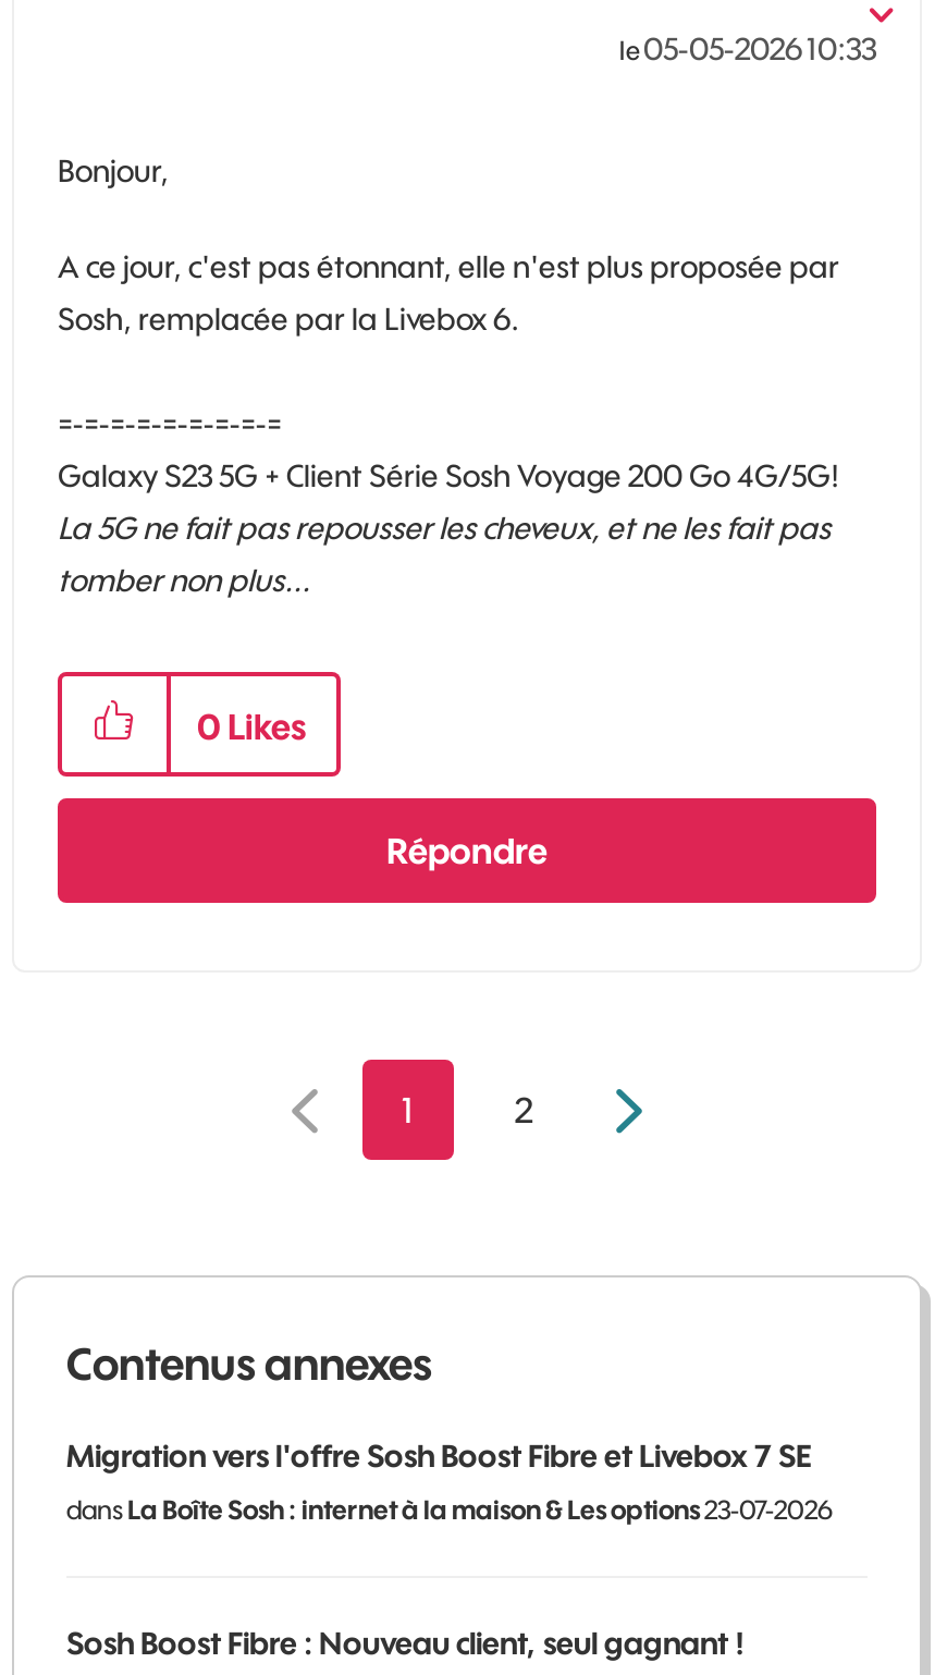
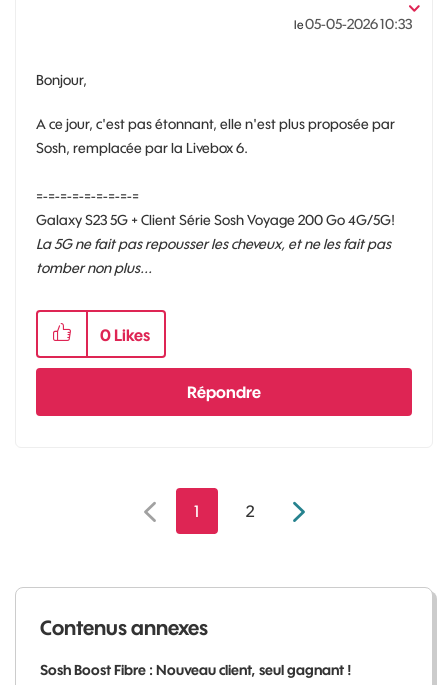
- Migration vers l'offre Sosh Boost Fibre et Livebox 7 SE
- dansLa Boîte Sosh : internet à la maison & Les options 23-07-2026
